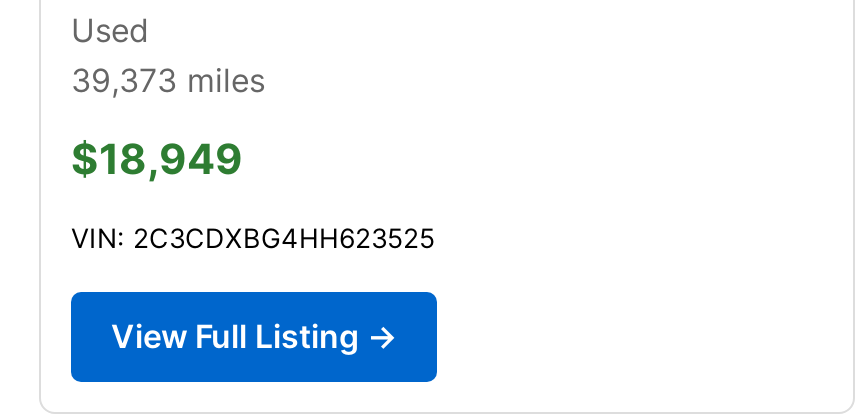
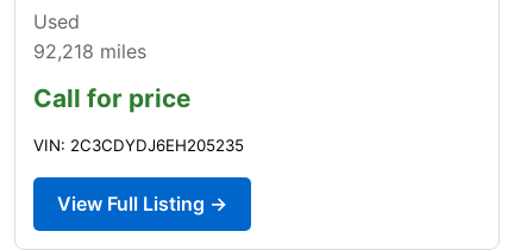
- 39,373 miles
+ 92,218 miles

- $18,949
+ Call for price

- VIN: 2C3CDXBG4HH623525
+ VIN: 2C3CDYDJ6EH205235
